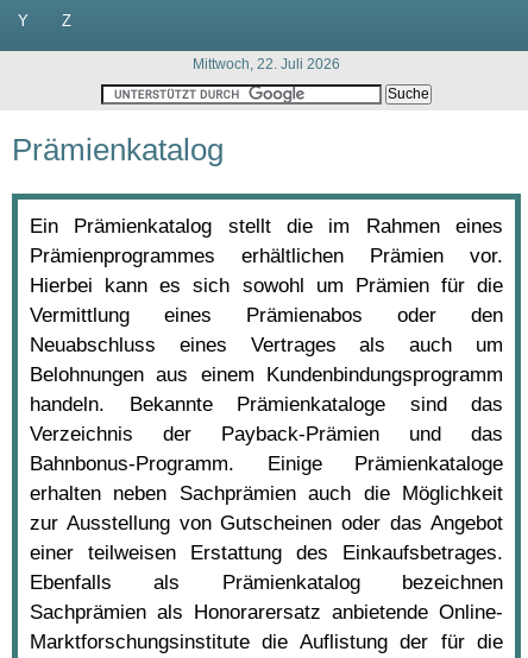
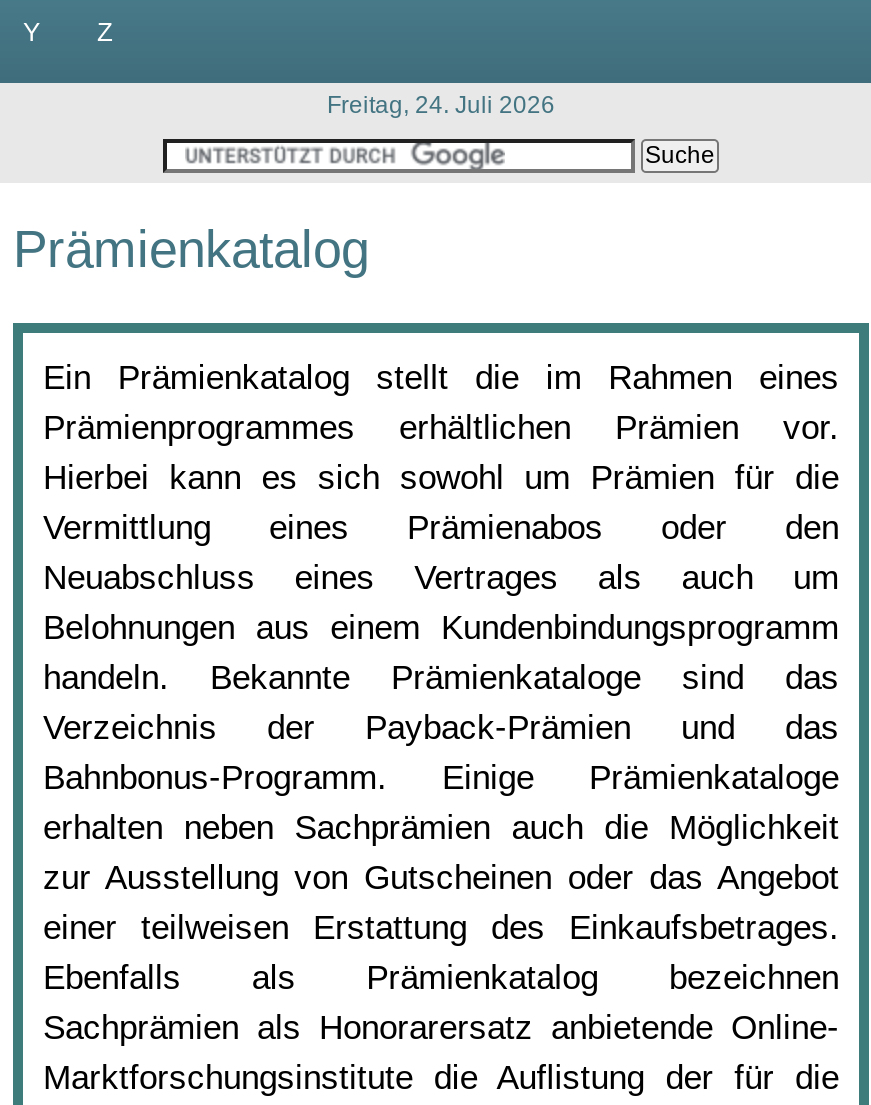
- Mittwoch, 22. Juli 2026
+ Freitag, 24. Juli 2026
